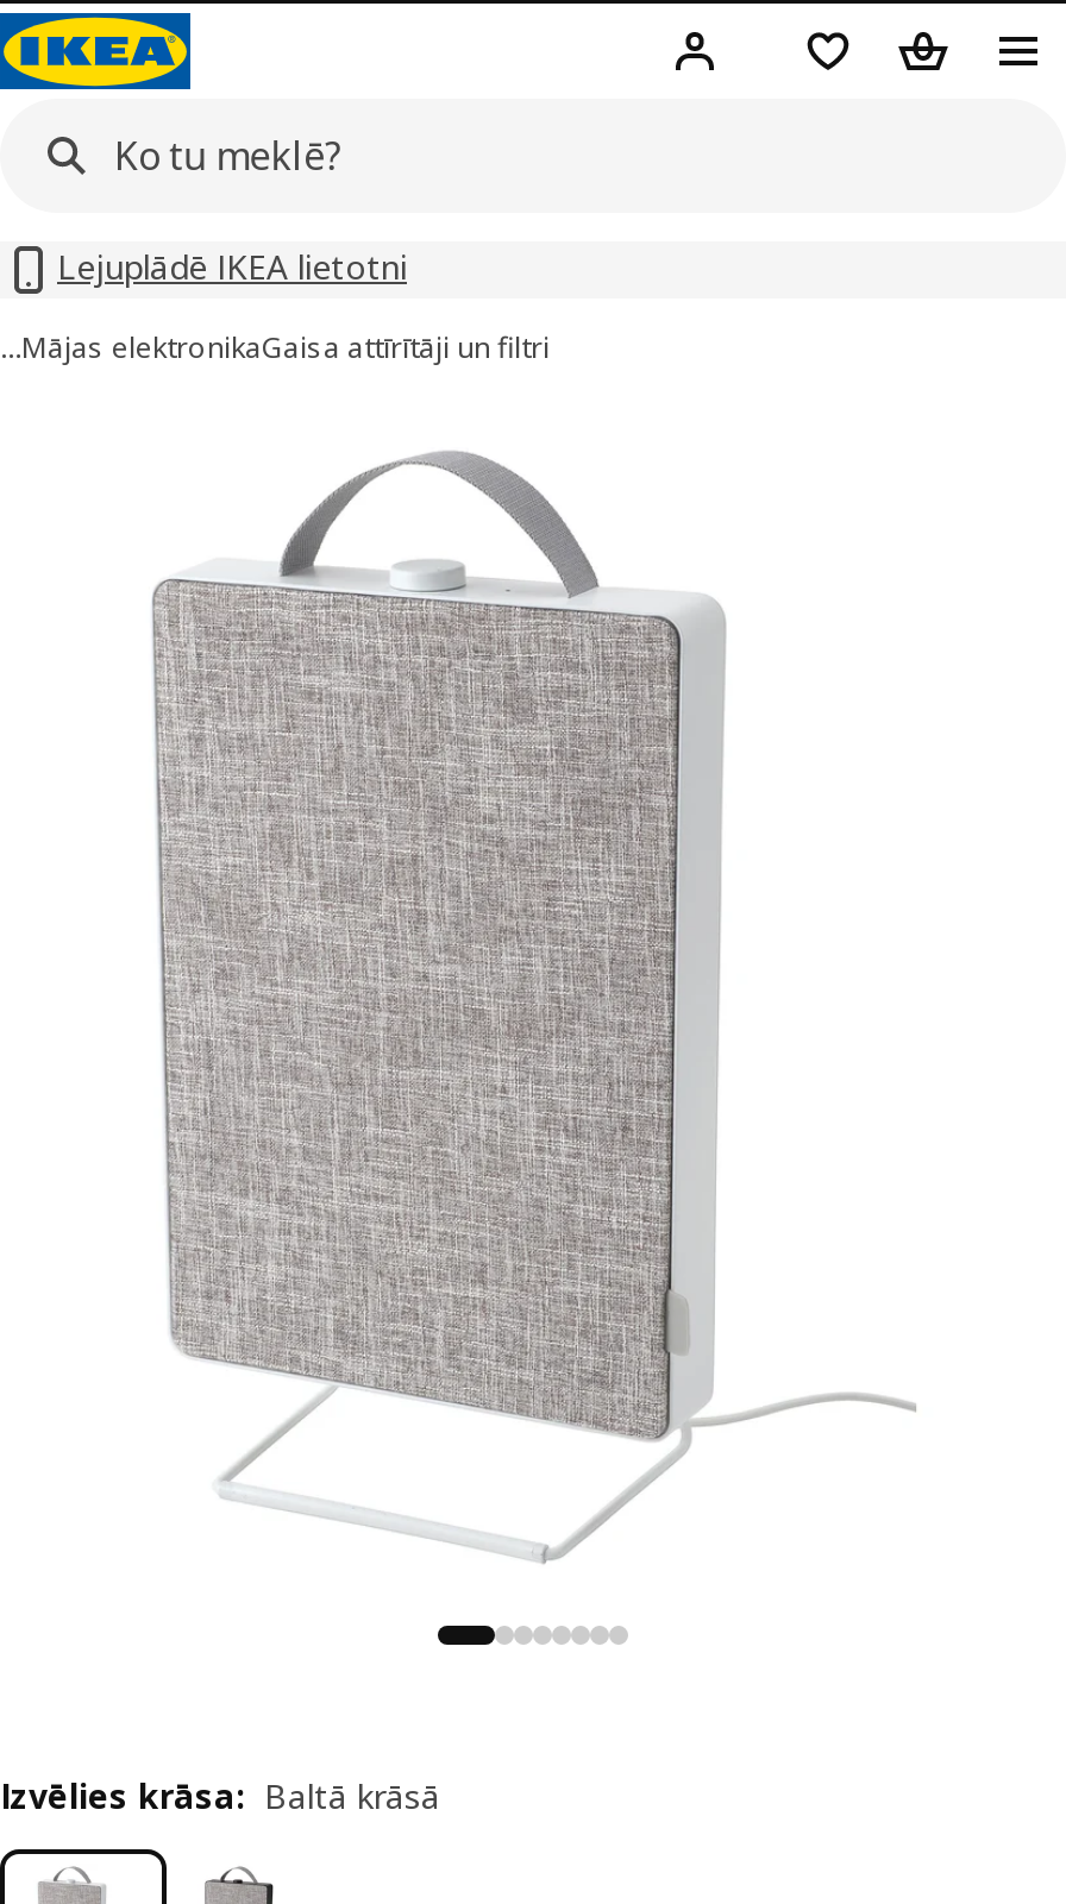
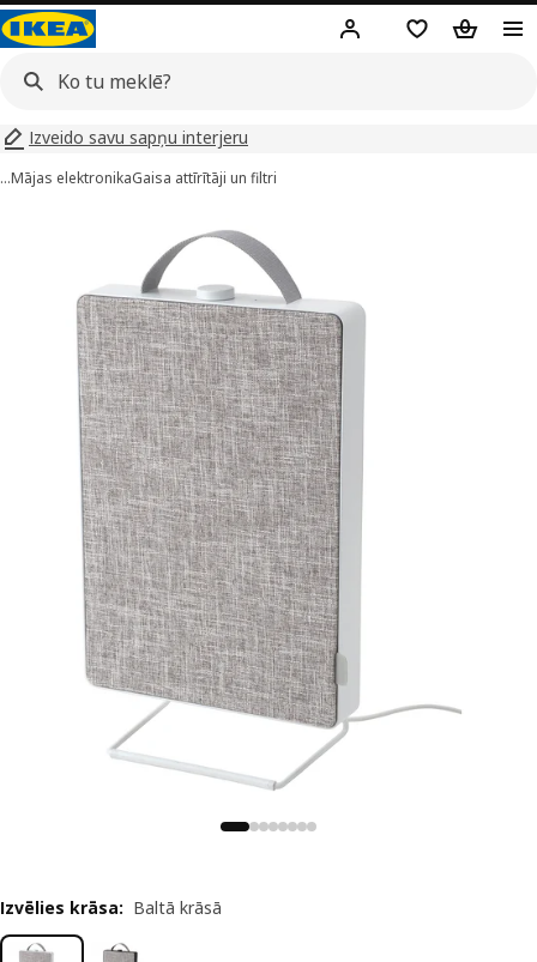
- Lejuplādē IKEA lietotni
+ Izveido savu sapņu interjeru
